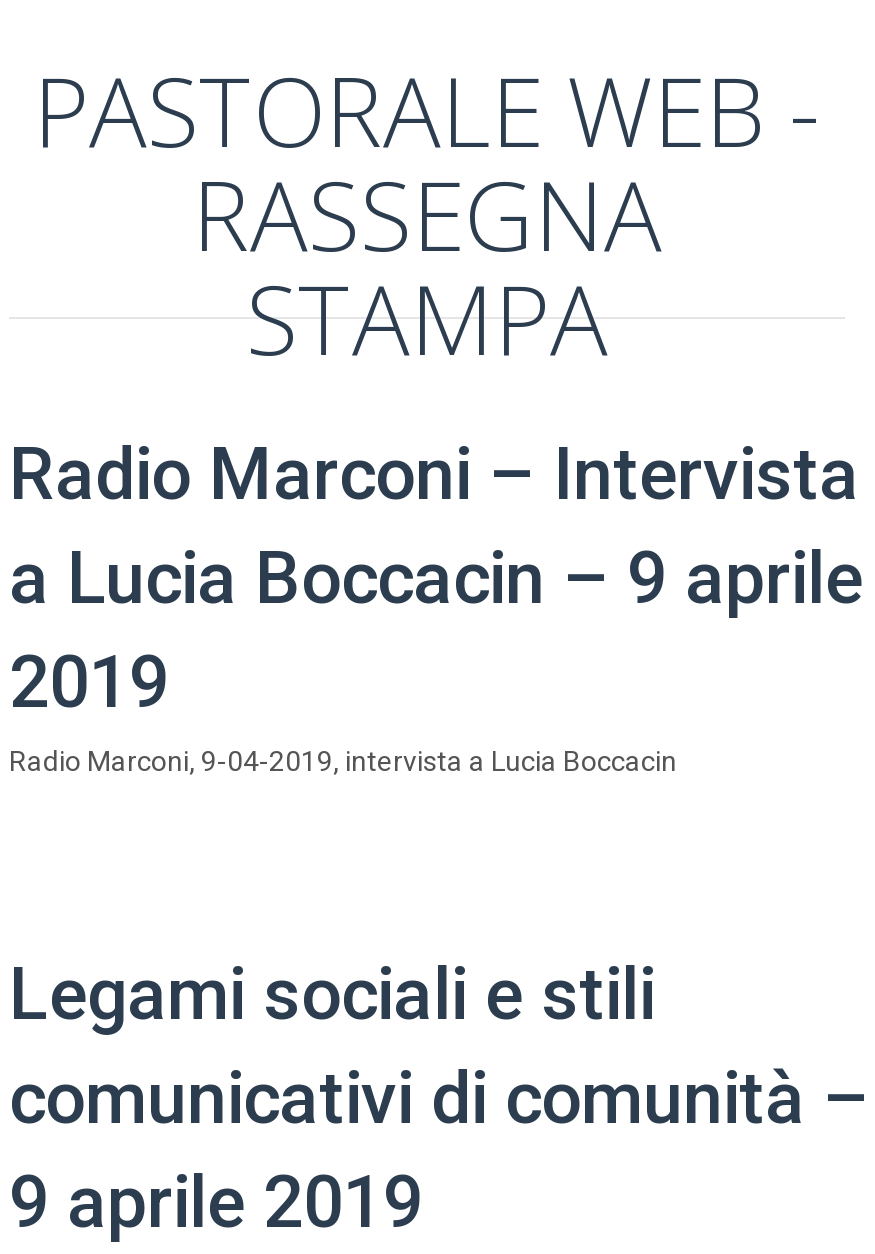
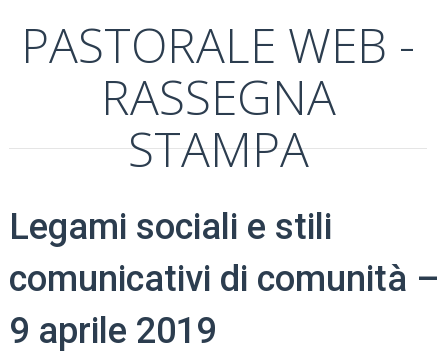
- Radio Marconi – Intervista
- a Lucia Boccacin – 9 aprile
- 2019
- Radio Marconi, 9-04-2019, intervista a Lucia Boccacin
